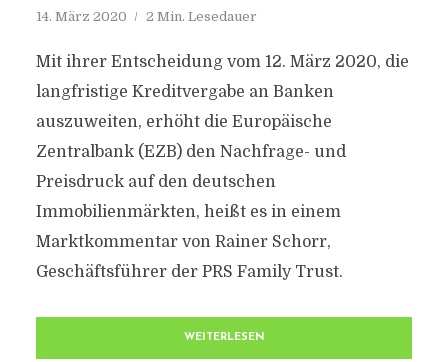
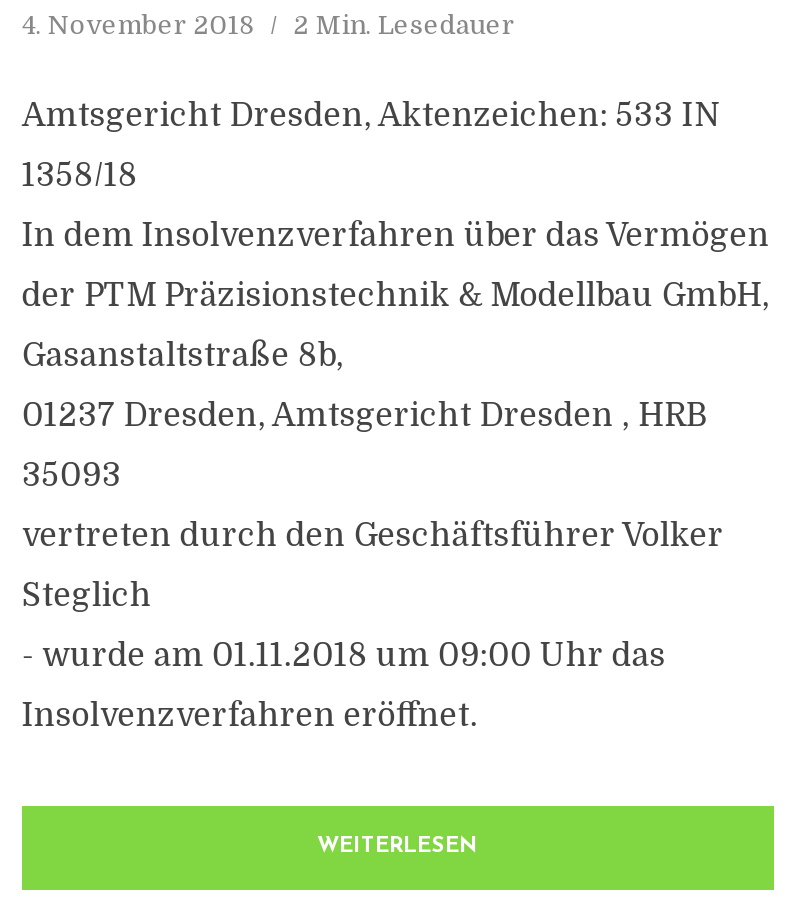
- 14. März 2020 2 Min. Lesedauer
+ 4. November 2018 2 Min. Lesedauer

- Mit ihrer Entscheidung vom 12. März 2020, die
- langfristige Kreditvergabe an Banken
- auszuweiten, erhöht die Europäische
- Zentralbank (EZB) den Nachfrage- und
- Preisdruck auf den deutschen
- Immobilienmärkten, heißt es in einem
- Marktkommentar von Rainer Schorr,
- Geschäftsführer der PRS Family Trust.
+ Amtsgericht Dresden, Aktenzeichen: 533 IN
+ 1358/18
+ In dem Insolvenzverfahren über das Vermögen
+ der PTM Präzisionstechnik & Modellbau GmbH,
+ Gasanstaltstraße 8b,
+ 01237 Dresden, Amtsgericht Dresden , HRB
+ 35093
+ vertreten durch den Geschäftsführer Volker
+ Steglich
+ - wurde am 01.11.2018 um 09:00 Uhr das
+ Insolvenzverfahren eröffnet.
